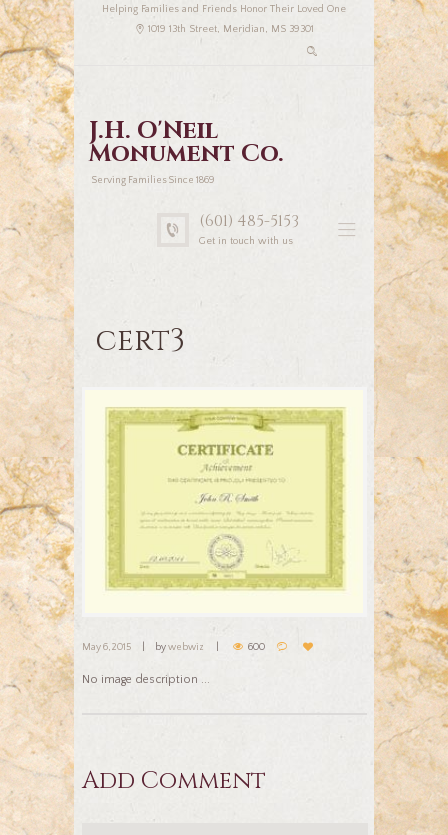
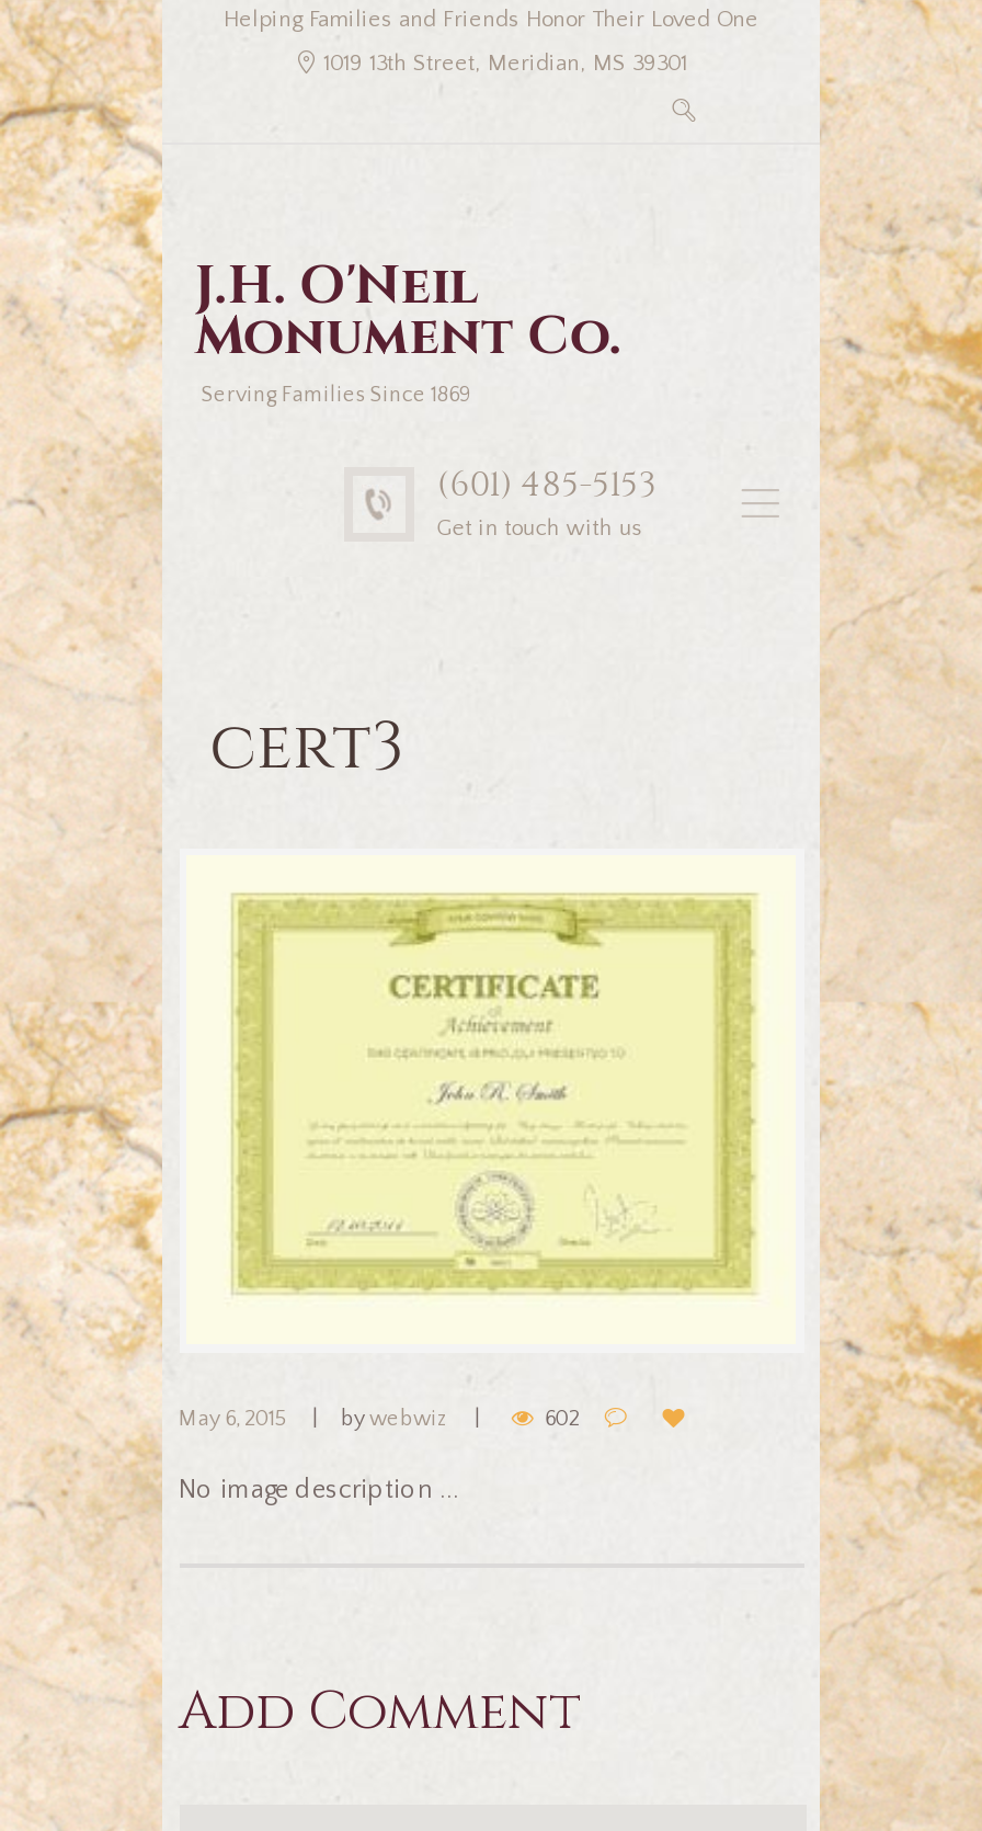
- 600
+ 602
